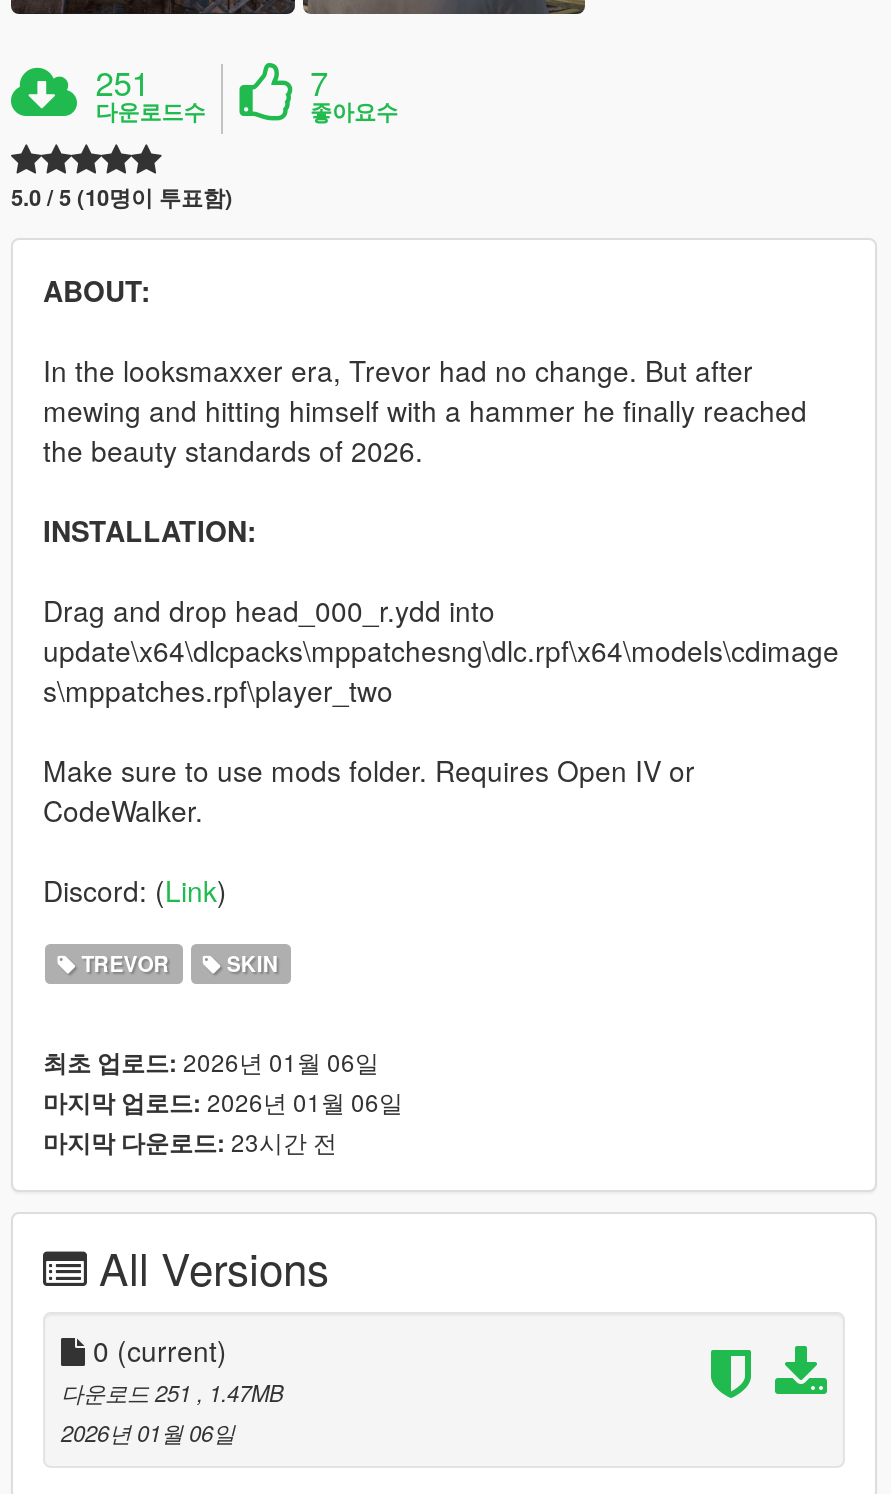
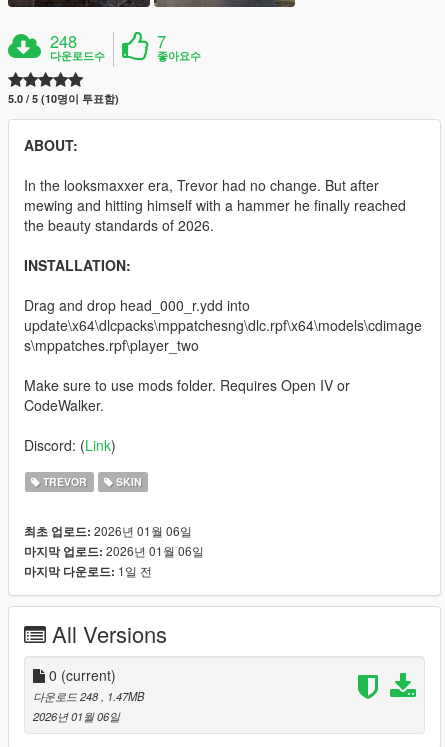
- 251
+ 248

- 마지막 다운로드: 23시간 전
+ 마지막 다운로드: 1일 전

- 다운로드 251, 1.47MB
+ 다운로드 248, 1.47MB
